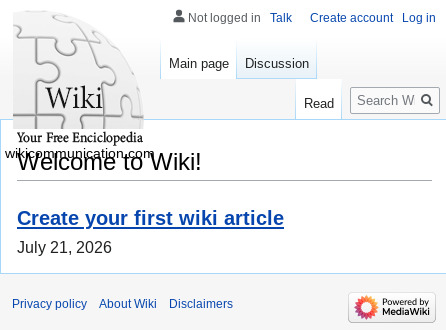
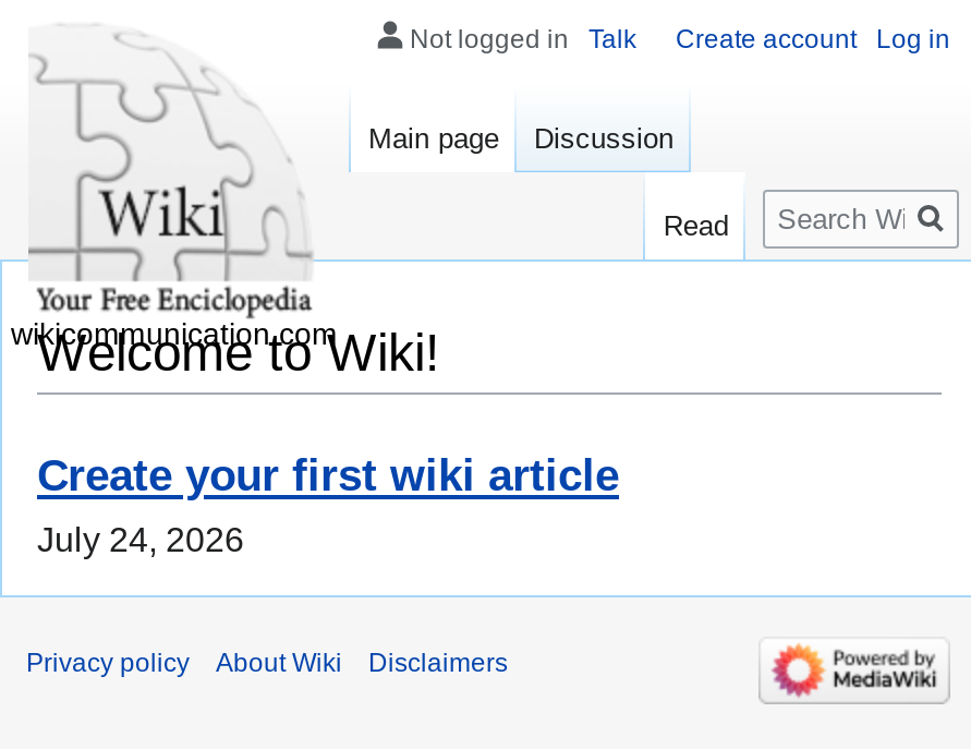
- July 21, 2026
+ July 24, 2026
